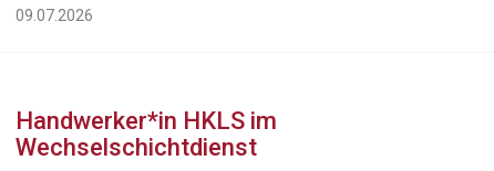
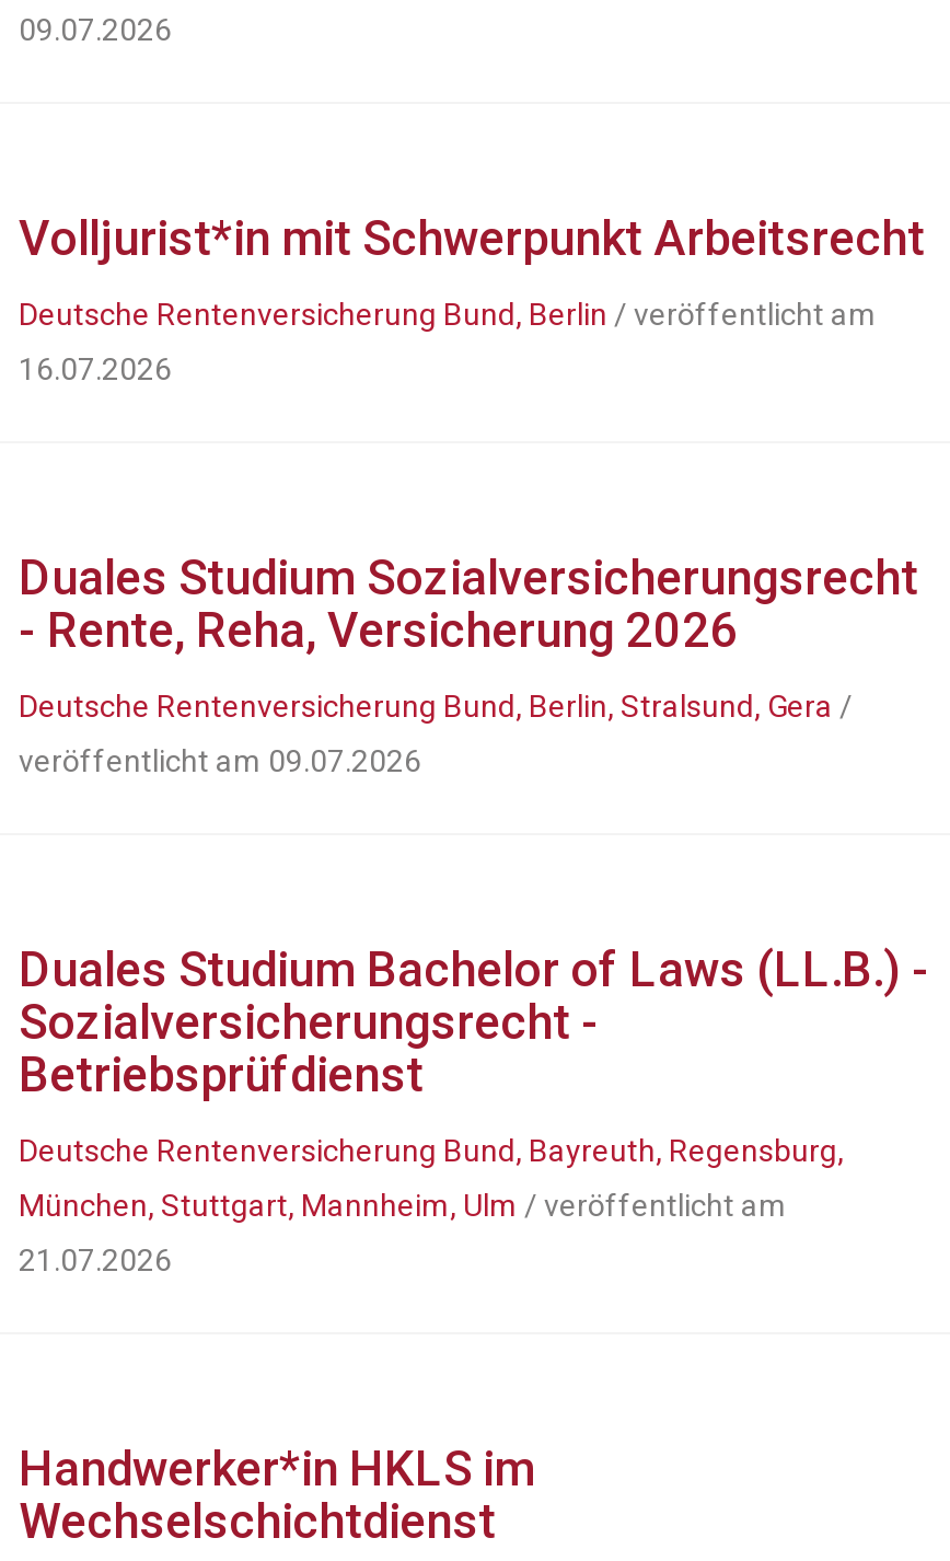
+ Volljurist*in mit Schwerpunkt Arbeitsrecht
+ Deutsche Rentenversicherung Bund, Berlin / veröffentlicht am
+ 16.07.2026

+ Duales Studium Sozialversicherungsrecht
+ - Rente, Reha, Versicherung 2026
+ Deutsche Rentenversicherung Bund, Berlin, Stralsund, Gera /
+ veröffentlicht am 09.07.2026

+ Duales Studium Bachelor of Laws (LL.B.) -
+ Sozialversicherungsrecht -
+ Betriebsprüfdienst
+ Deutsche Rentenversicherung Bund, Bayreuth, Regensburg,
+ München, Stuttgart, Mannheim, Ulm / veröffentlicht am
+ 21.07.2026
